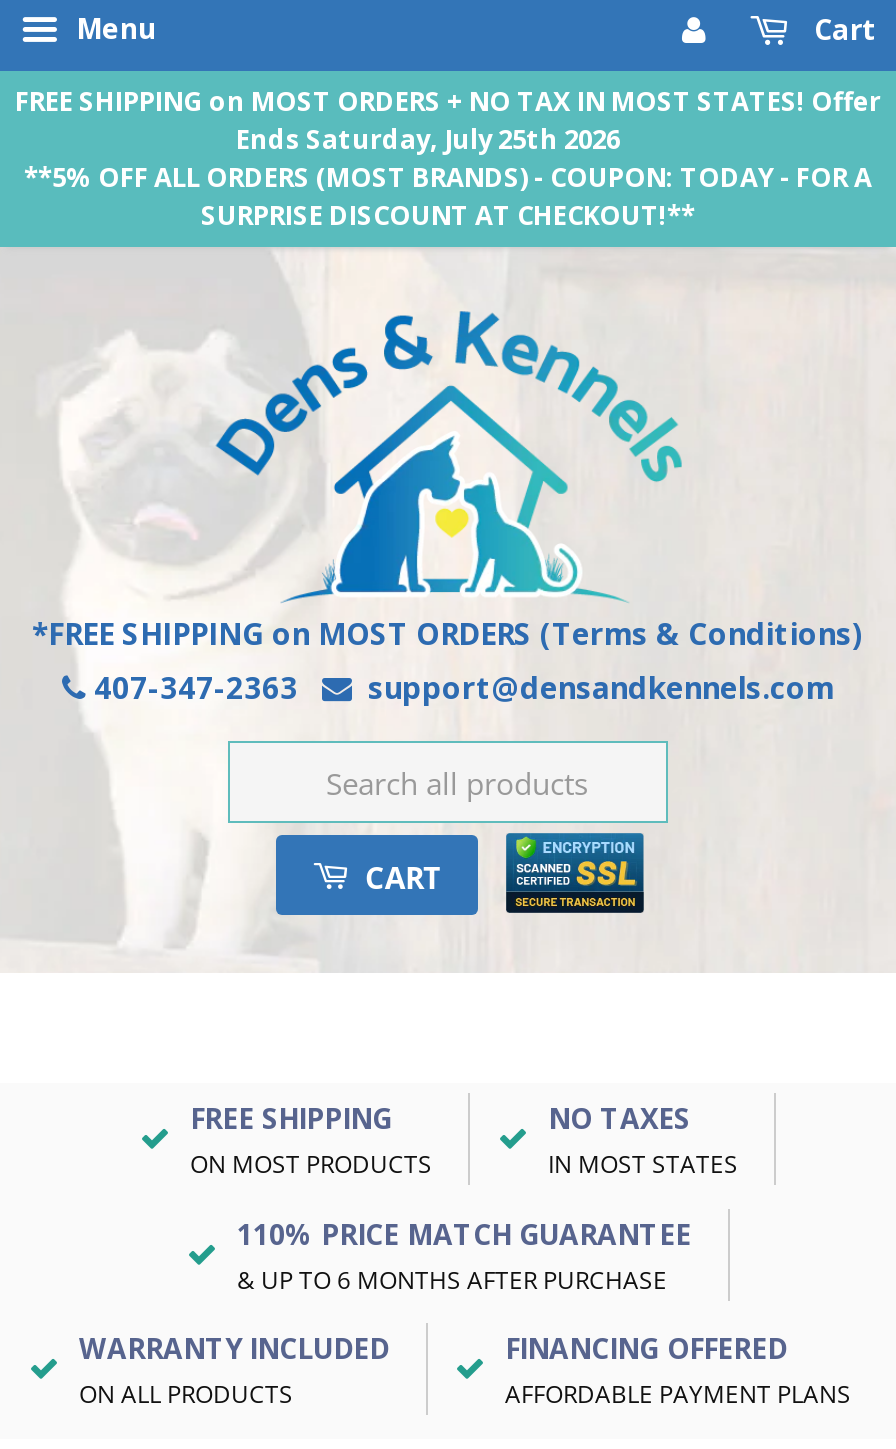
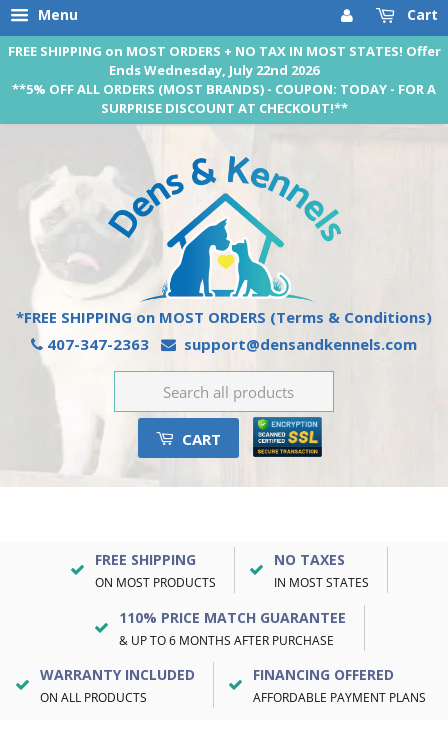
- Ends Saturday, July 25th 2026
+ Ends Wednesday, July 22nd 2026
